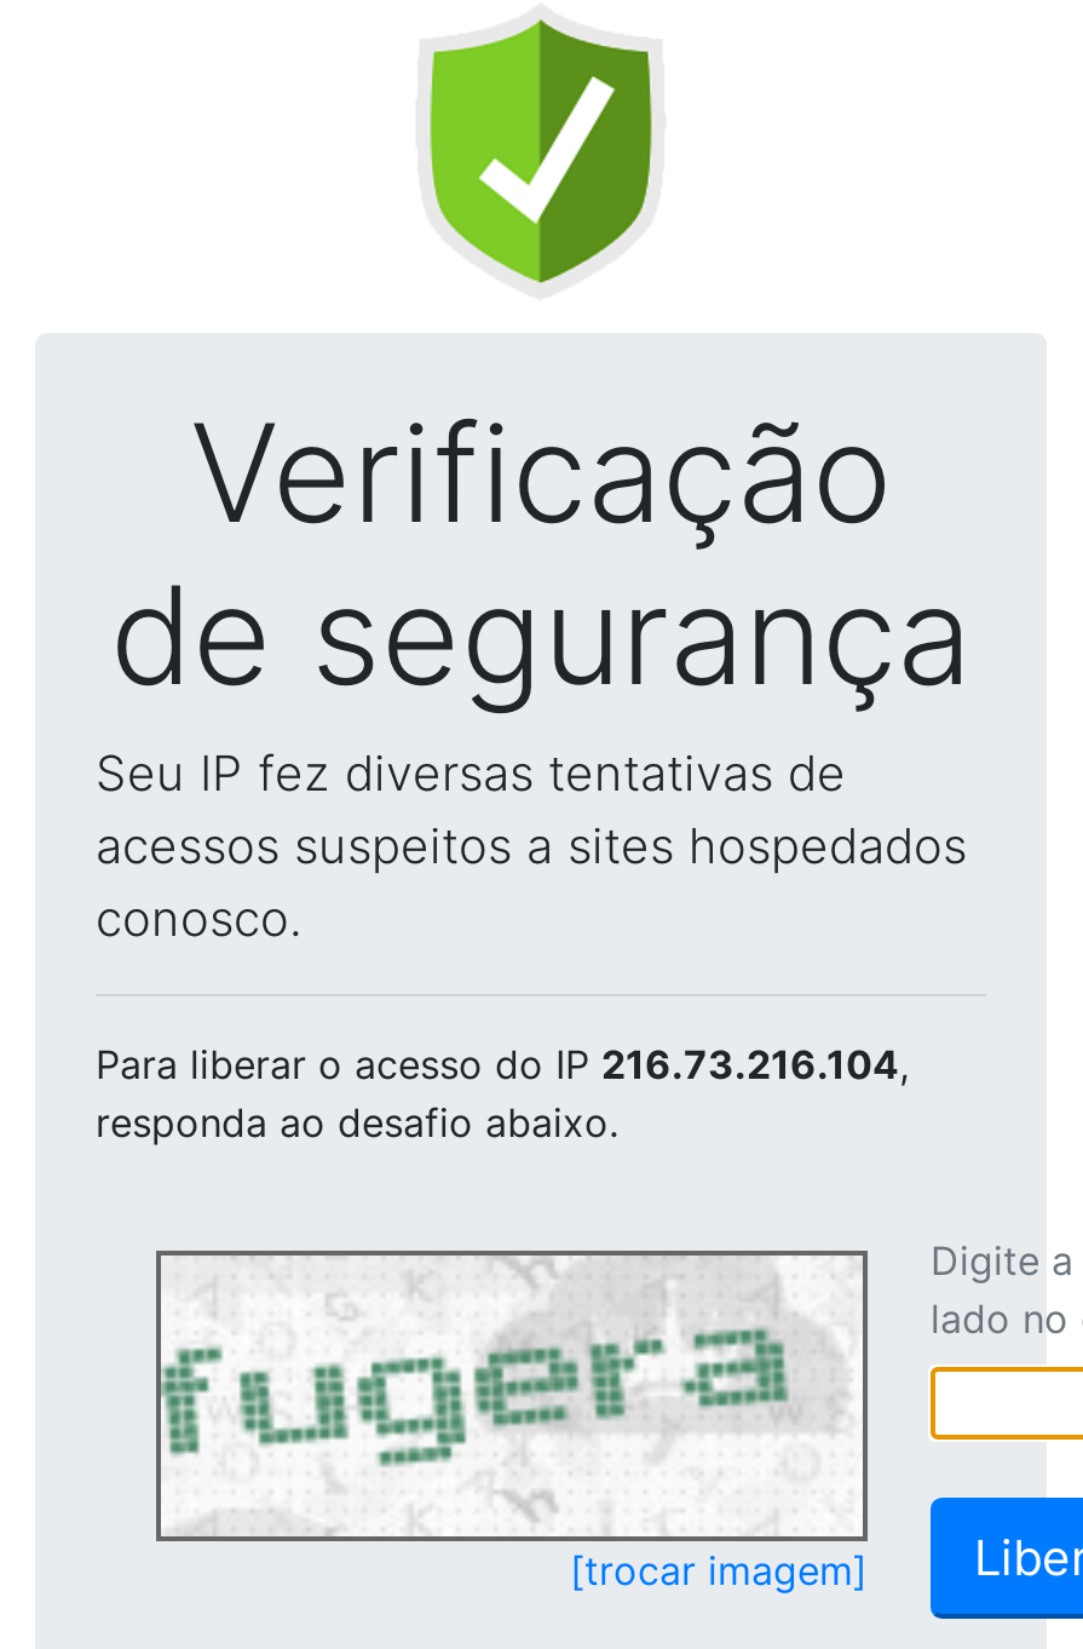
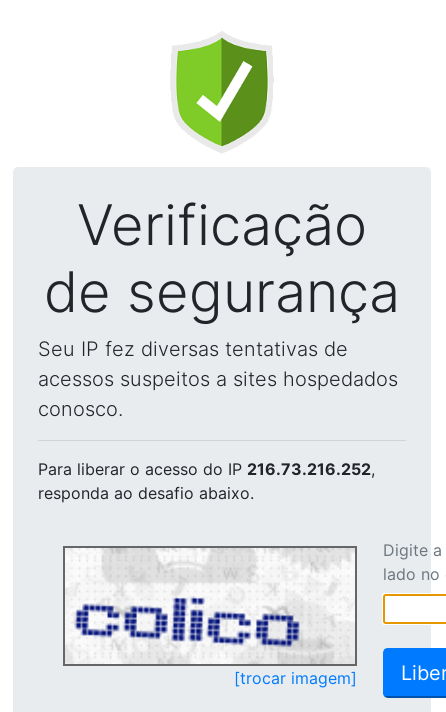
- Para liberar o acesso do IP 216.73.216.104,
+ Para liberar o acesso do IP 216.73.216.252,

- [image]
+ [image]
